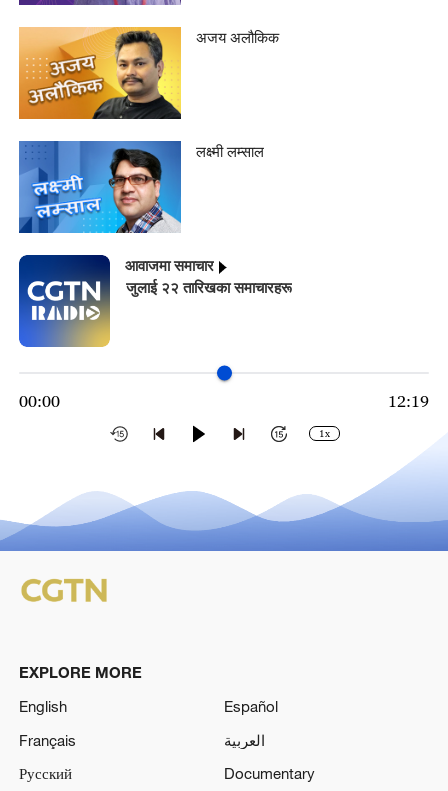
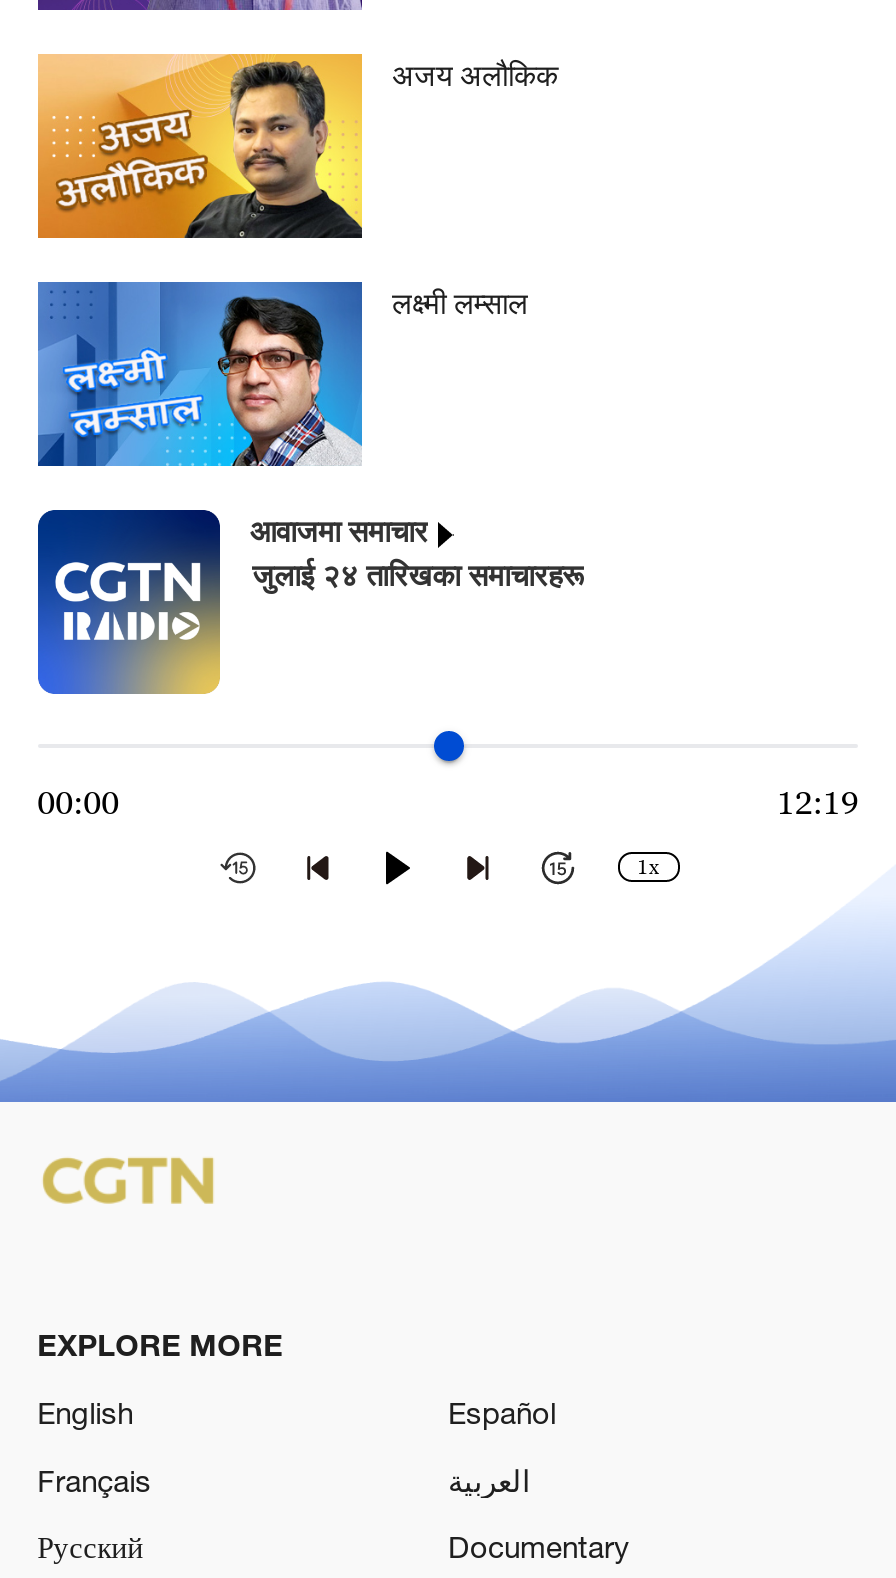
- जुलाई २२ तारिखका समाचारहरू
+ जुलाई २४ तारिखका समाचारहरू
